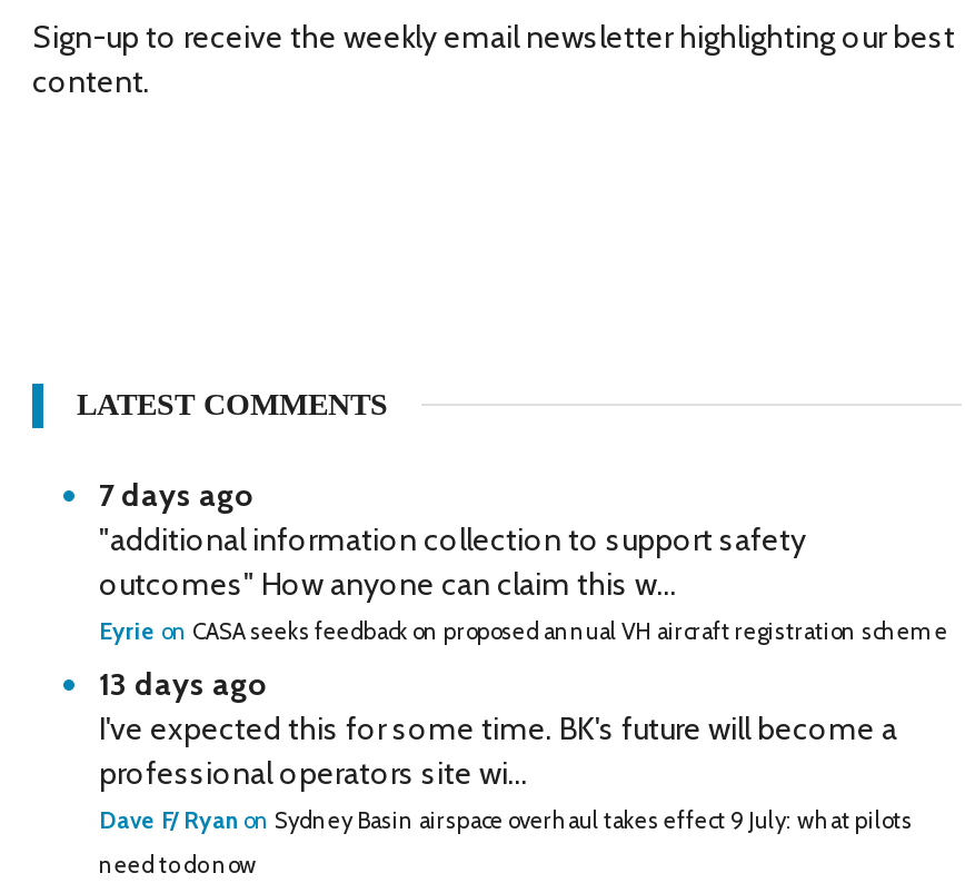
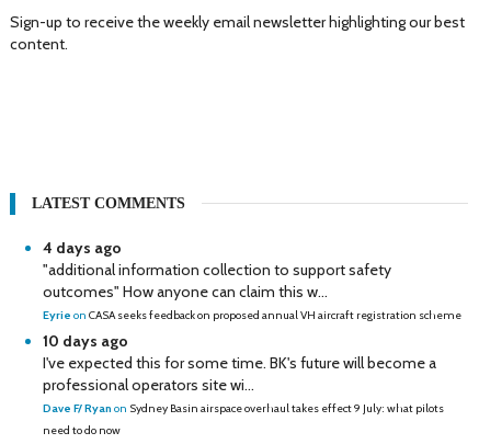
- 7 days ago
+ 4 days ago

- 13 days ago
+ 10 days ago
